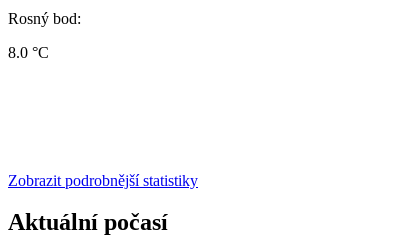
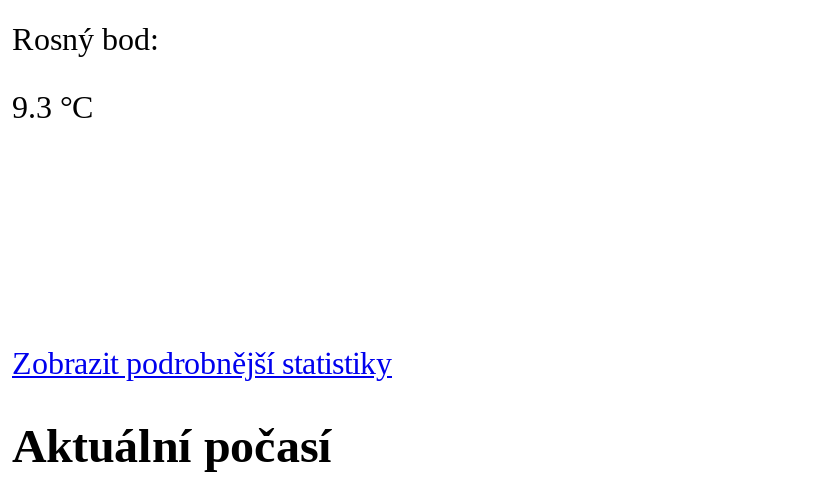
- 8.0 °C
+ 9.3 °C
